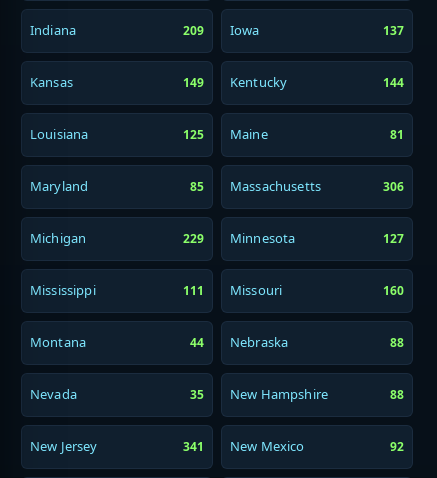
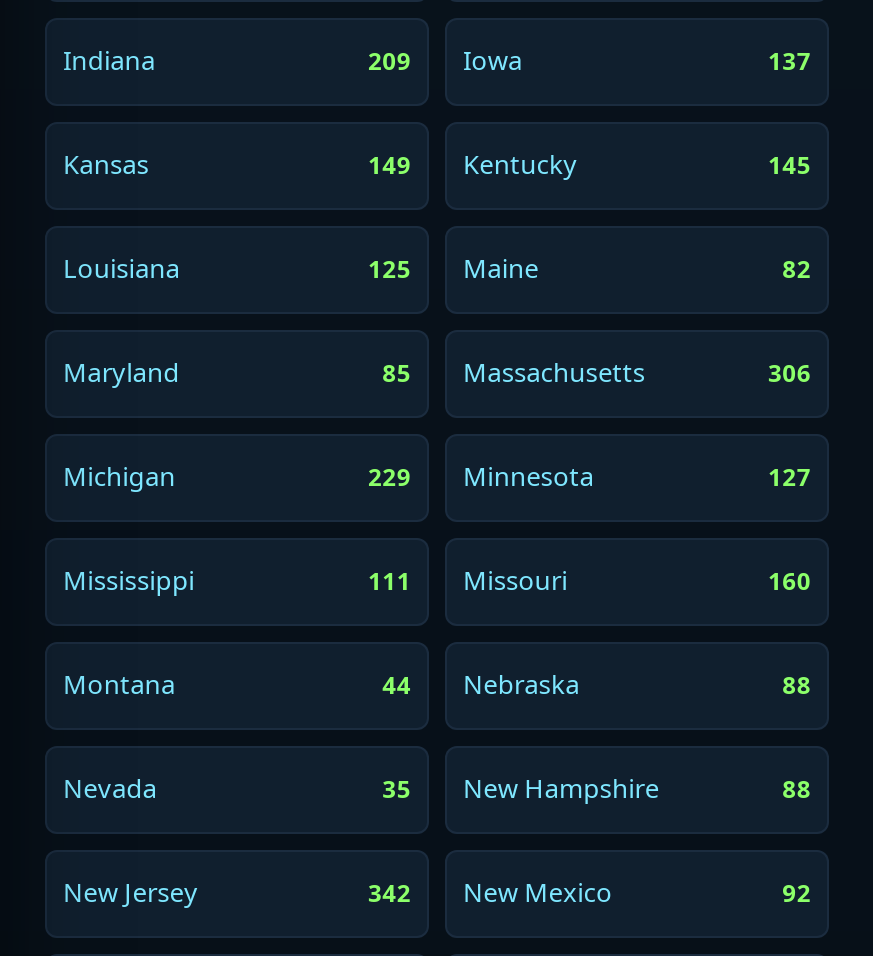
- 144
+ 145

- 81
+ 82

- 341 New Mexico
+ 342 New Mexico
